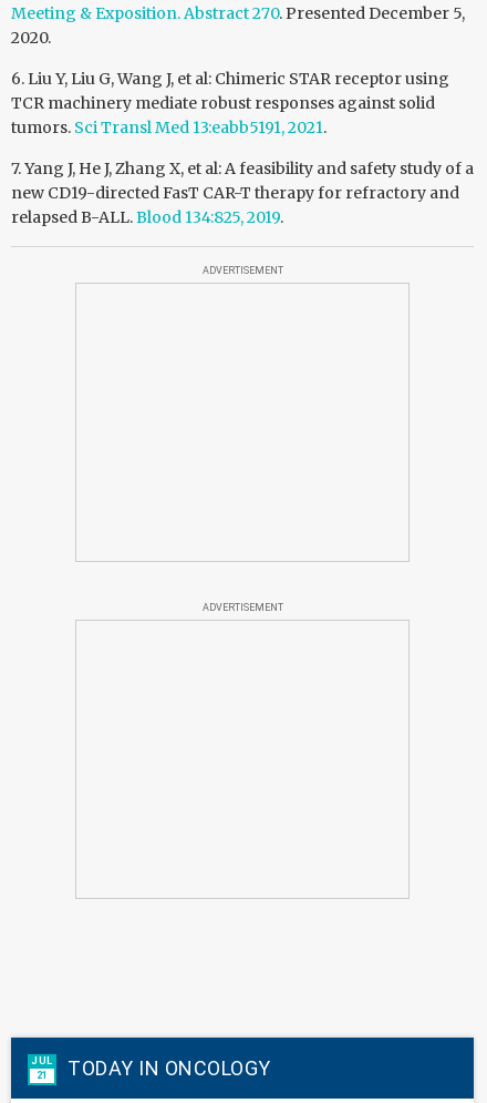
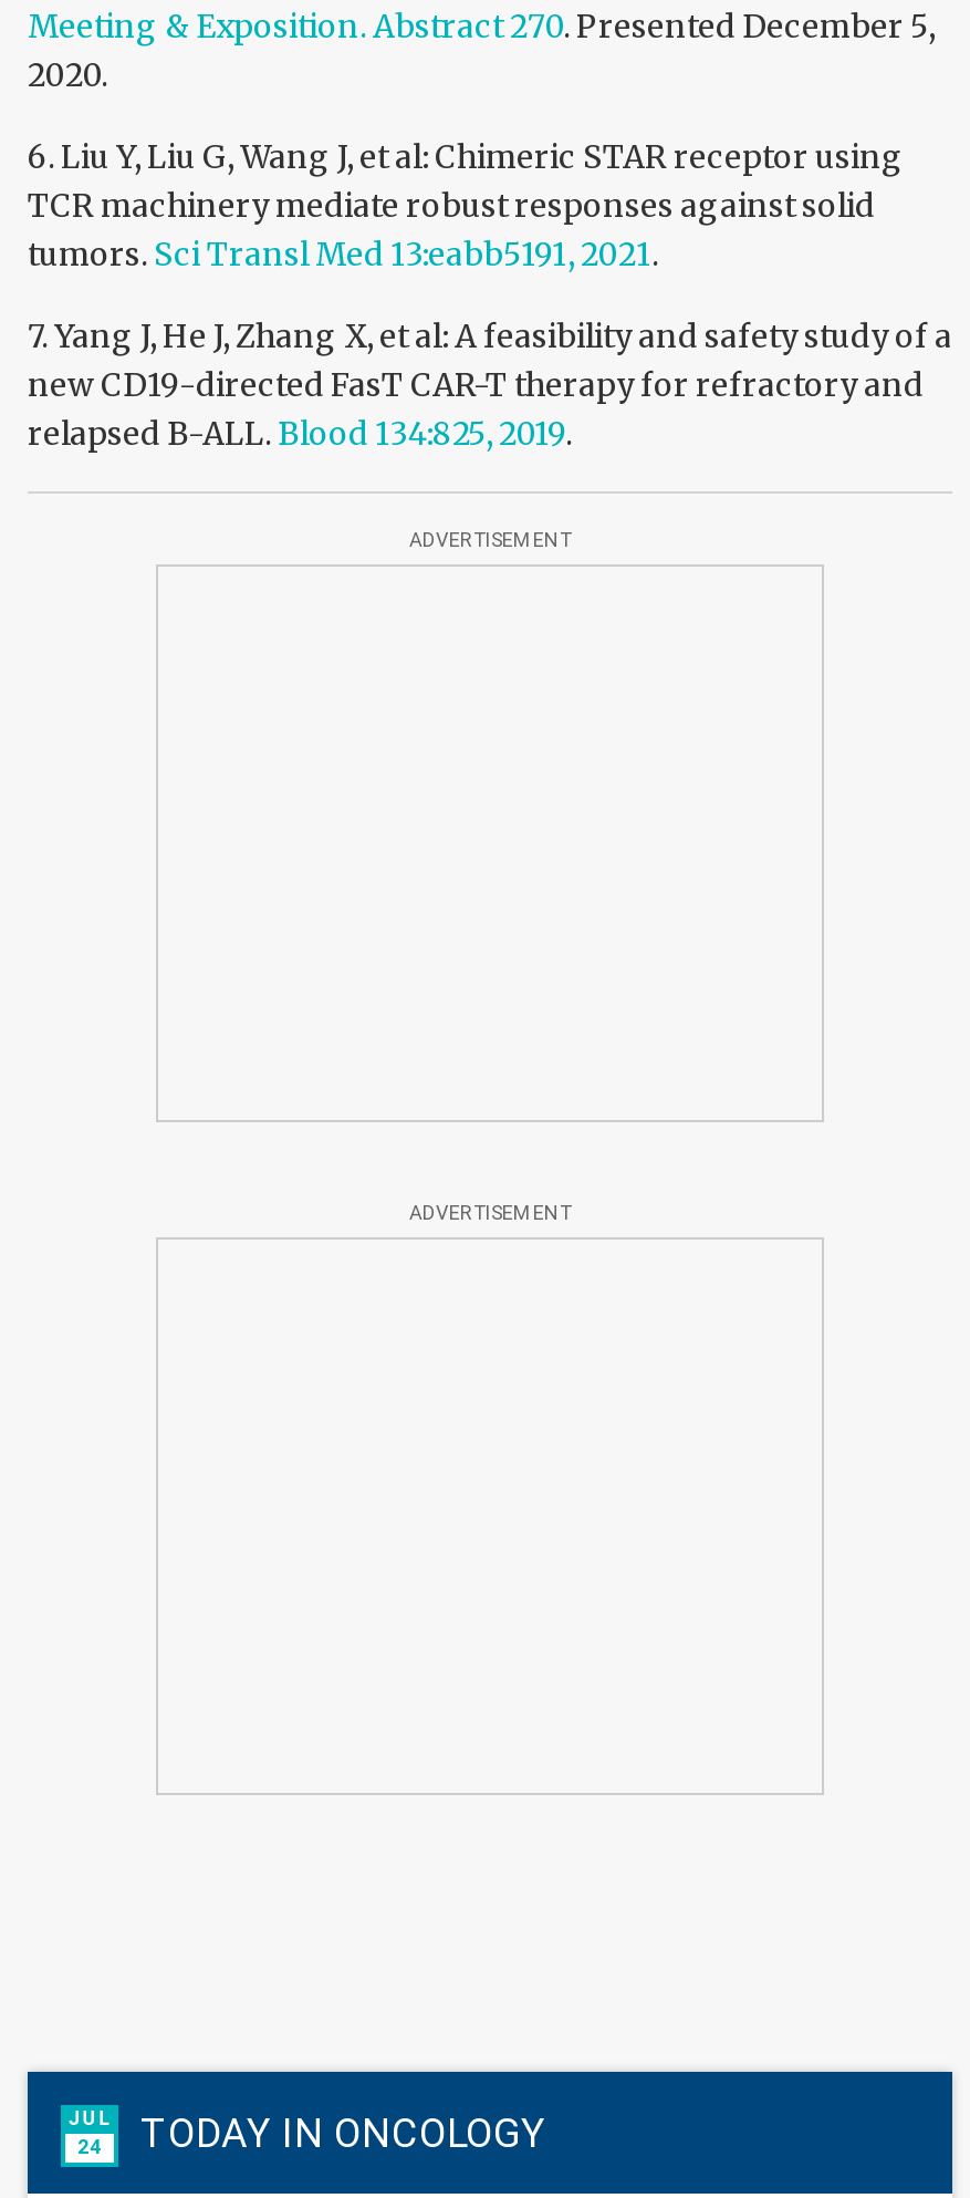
- JUL 21 TODAY IN ONCOLOGY
+ JUL 24 TODAY IN ONCOLOGY
